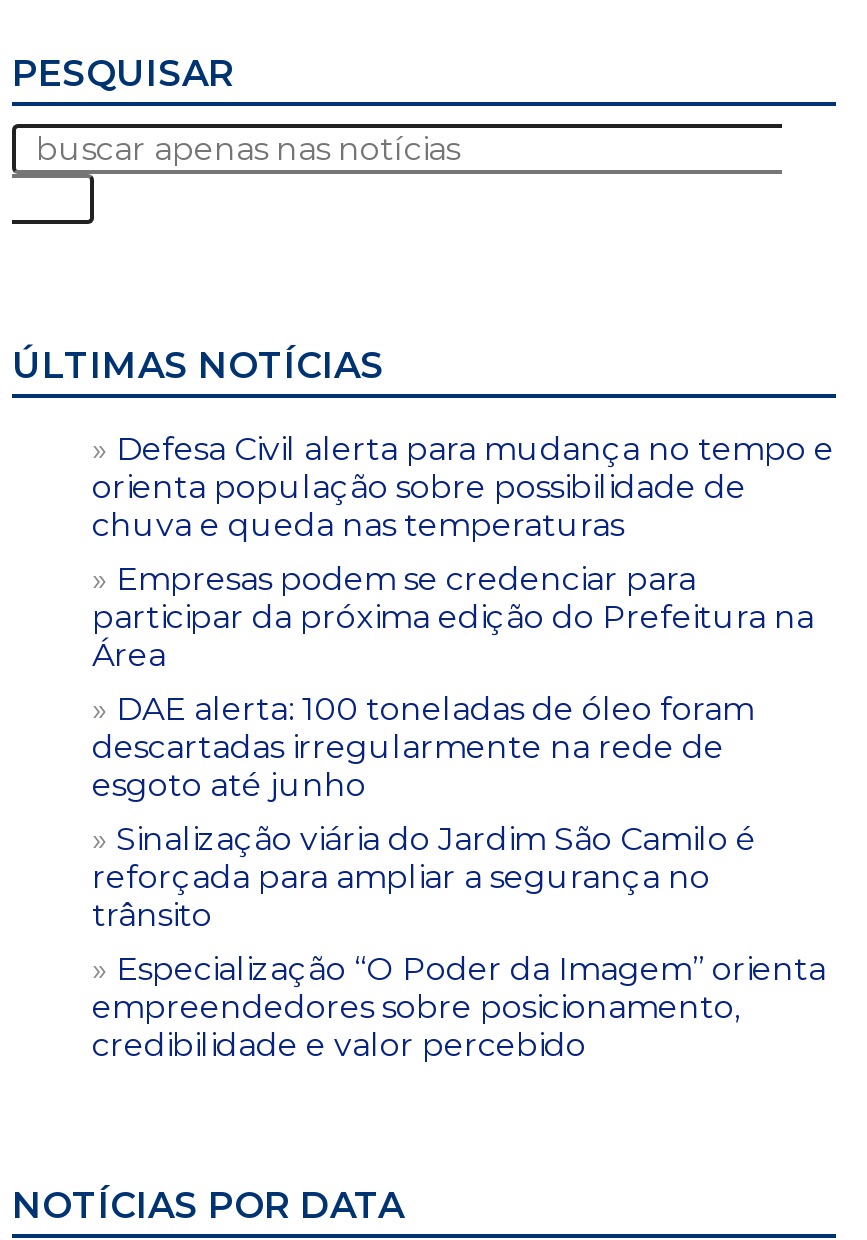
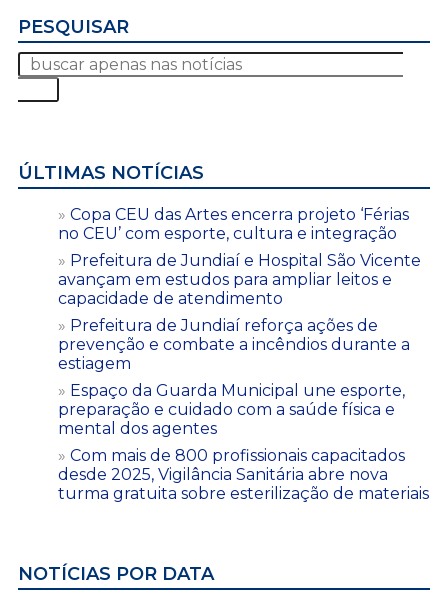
- Defesa Civil alerta para mudança no tempo e
- orienta população sobre possibilidade de
- chuva e queda nas temperaturas
- Empresas podem se credenciar para
- participar da próxima edição do Prefeitura na
- Área
- DAE alerta: 100 toneladas de óleo foram
- descartadas irregularmente na rede de
- esgoto até junho
- Sinalização viária do Jardim São Camilo é
- reforçada para ampliar a segurança no
- trânsito
- Especialização “O Poder da Imagem” orienta
- empreendedores sobre posicionamento,
- credibilidade e valor percebido
+ Copa CEU das Artes encerra projeto ‘Férias
+ no CEU’ com esporte, cultura e integração
+ Prefeitura de Jundiaí e Hospital São Vicente
+ avançam em estudos para ampliar leitos e
+ capacidade de atendimento
+ Prefeitura de Jundiaí reforça ações de
+ prevenção e combate a incêndios durante a
+ estiagem
+ Espaço da Guarda Municipal une esporte,
+ preparação e cuidado com a saúde física e
+ mental dos agentes
+ Com mais de 800 profissionais capacitados
+ desde 2025, Vigilância Sanitária abre nova
+ turma gratuita sobre esterilização de materiais
